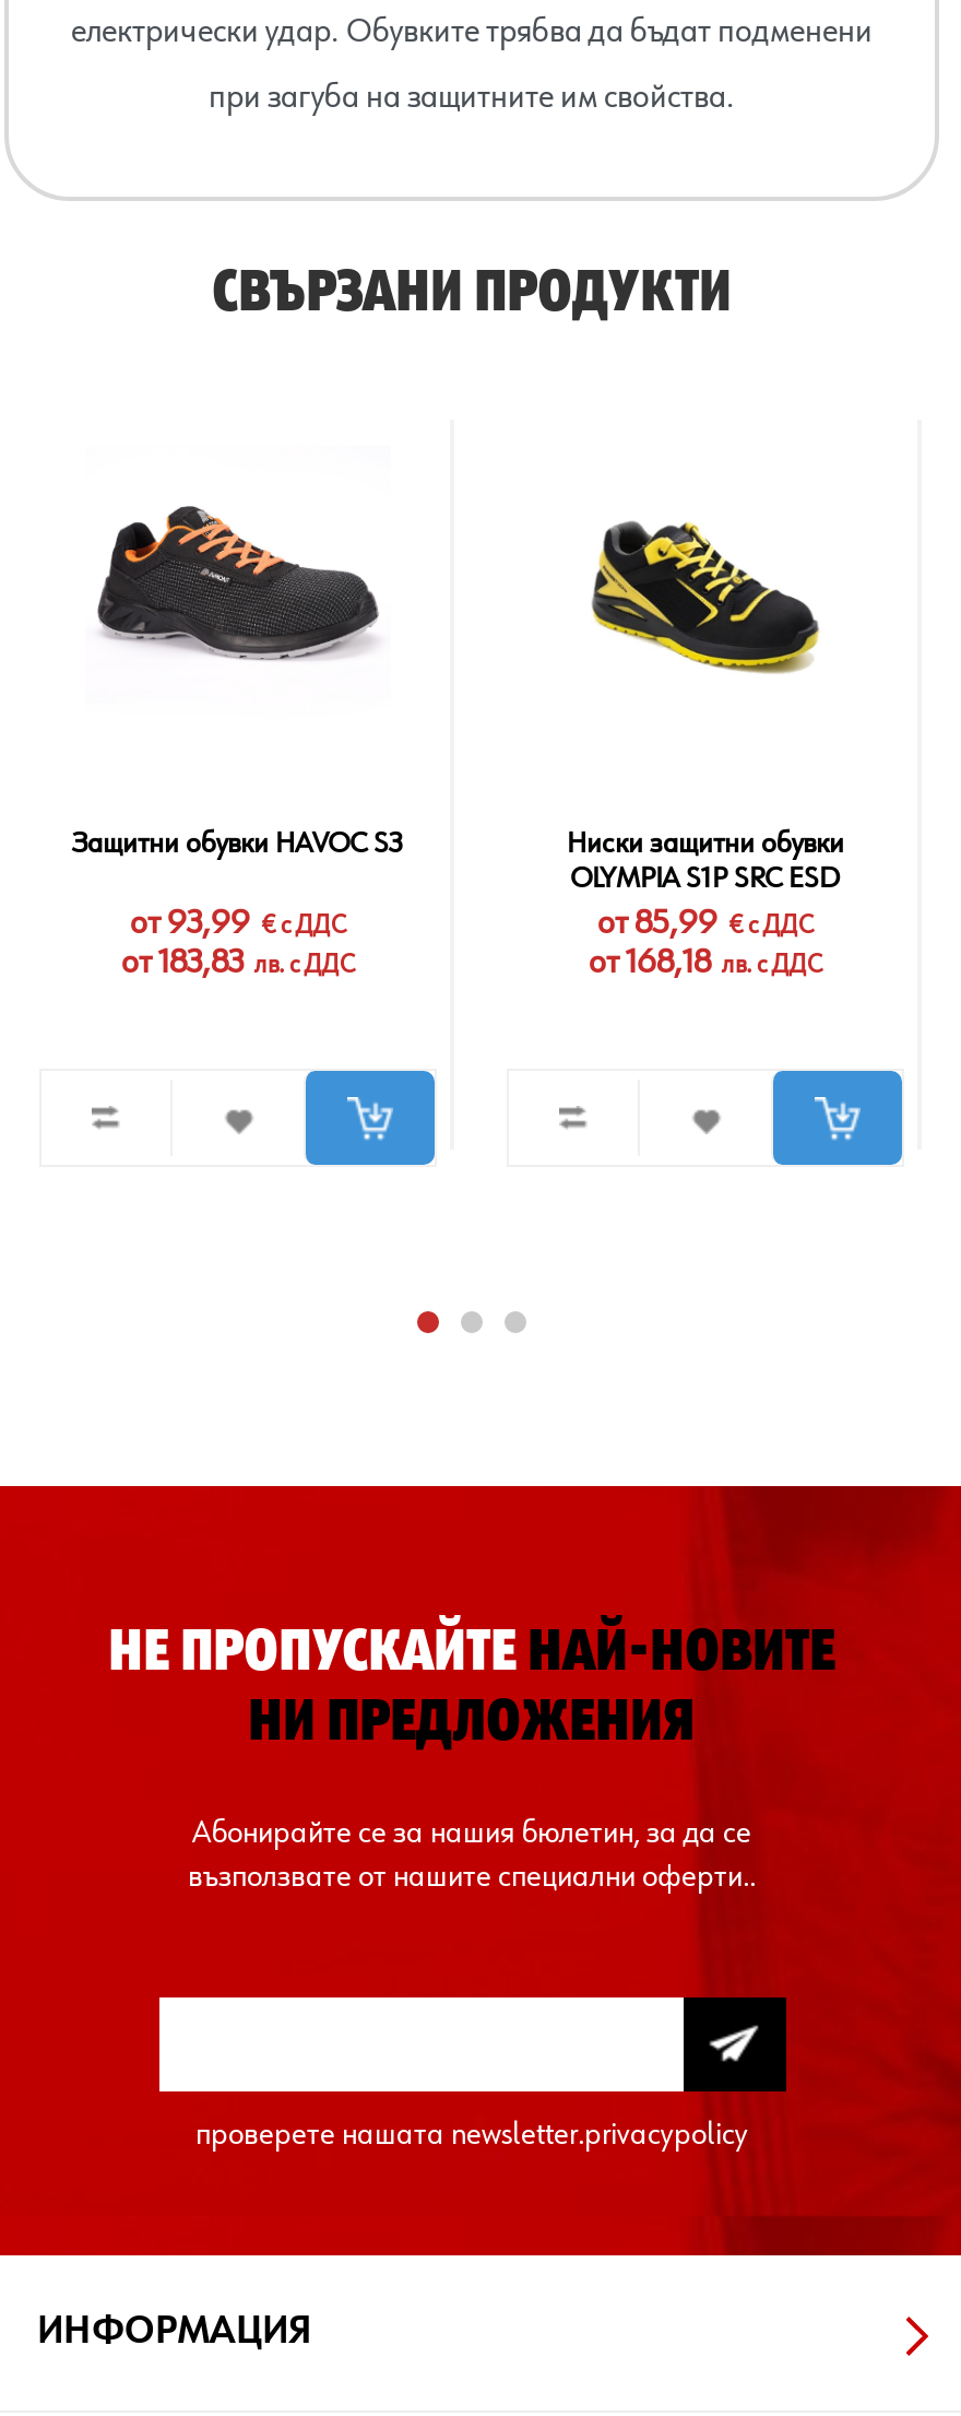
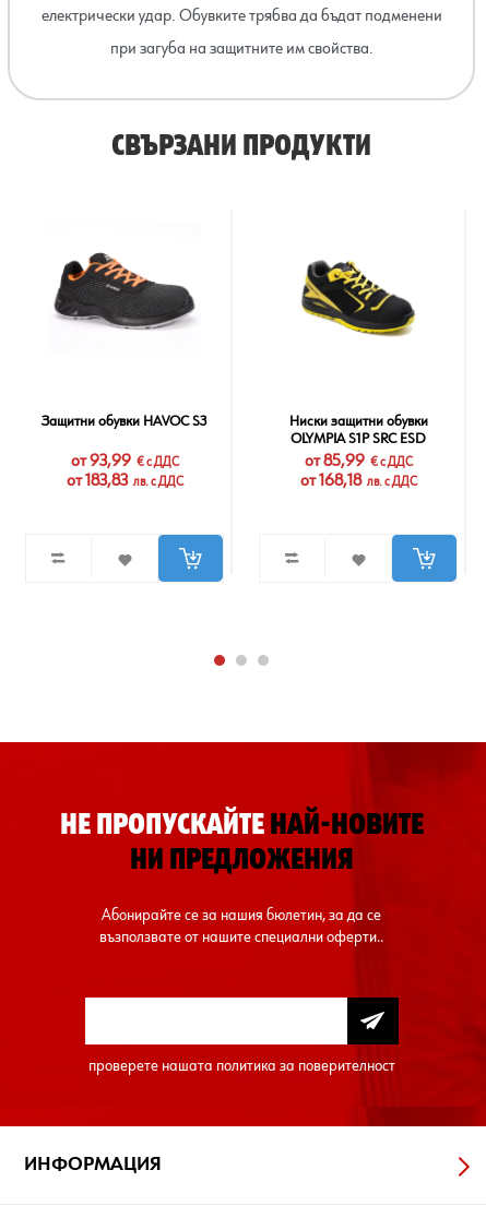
- проверете нашата newsletter.privacypolicy
+ проверете нашата политика за поверителност
